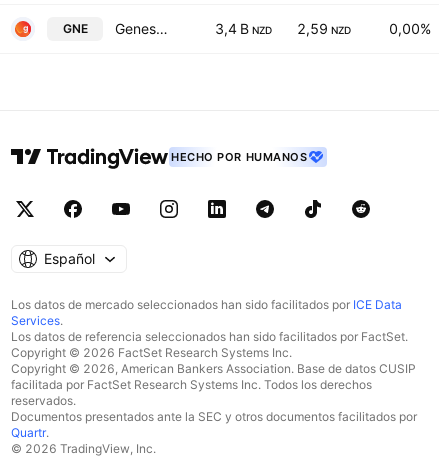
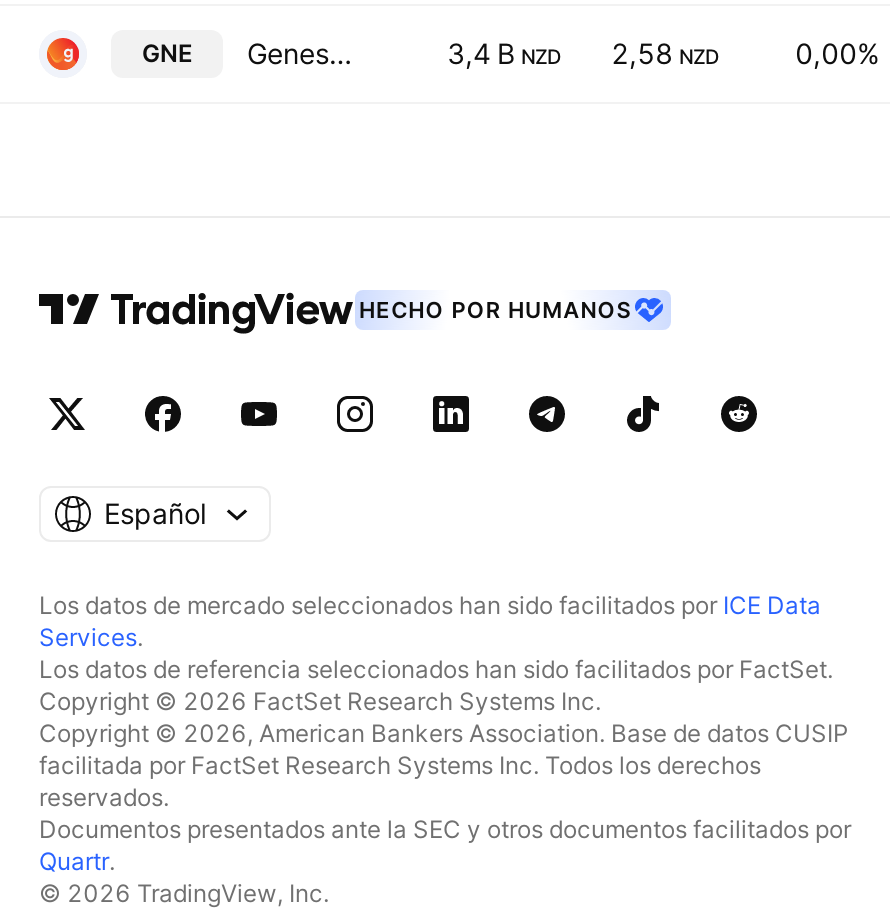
- 3,4 B NZD 2,59 NZD
+ 3,4 B NZD 2,58 NZD
